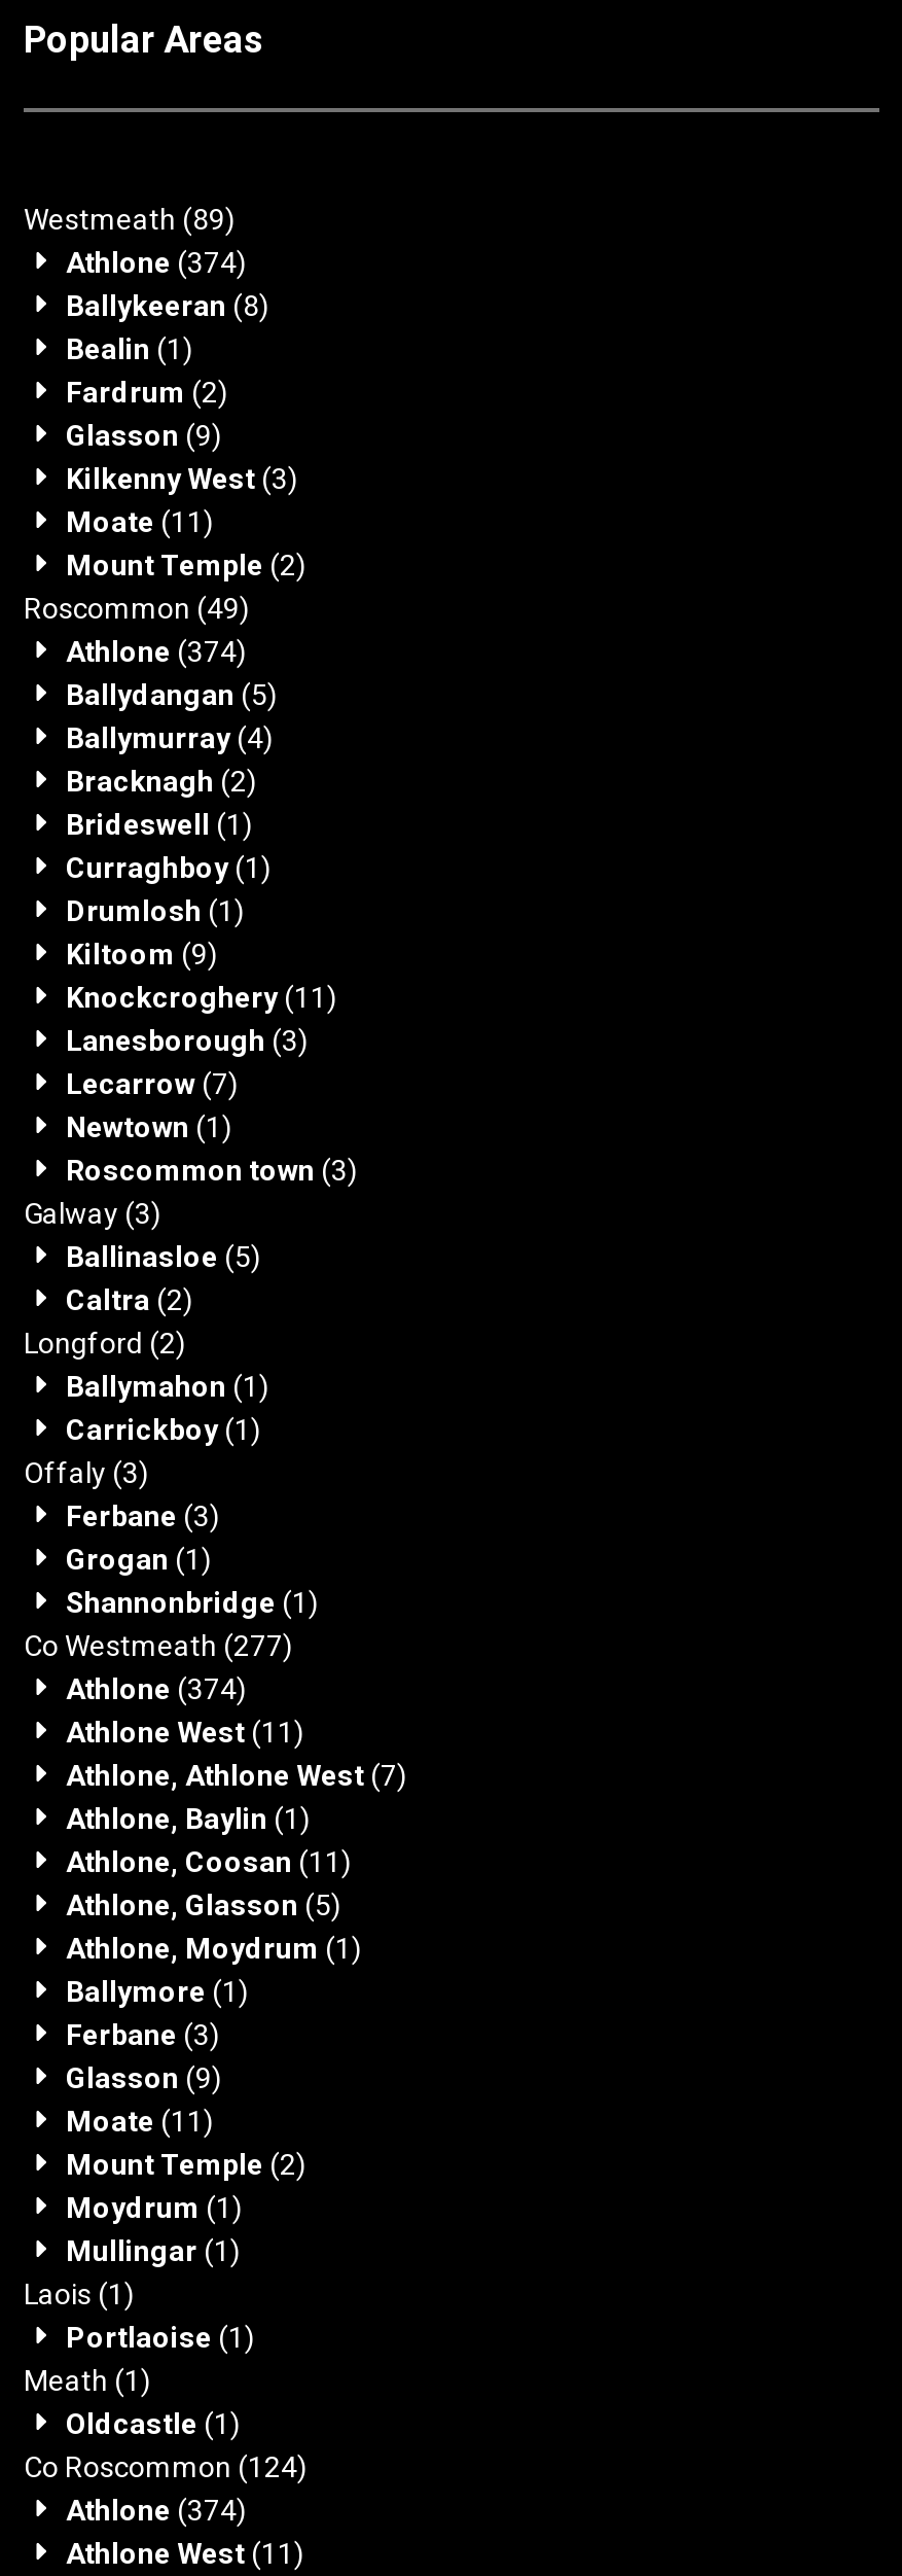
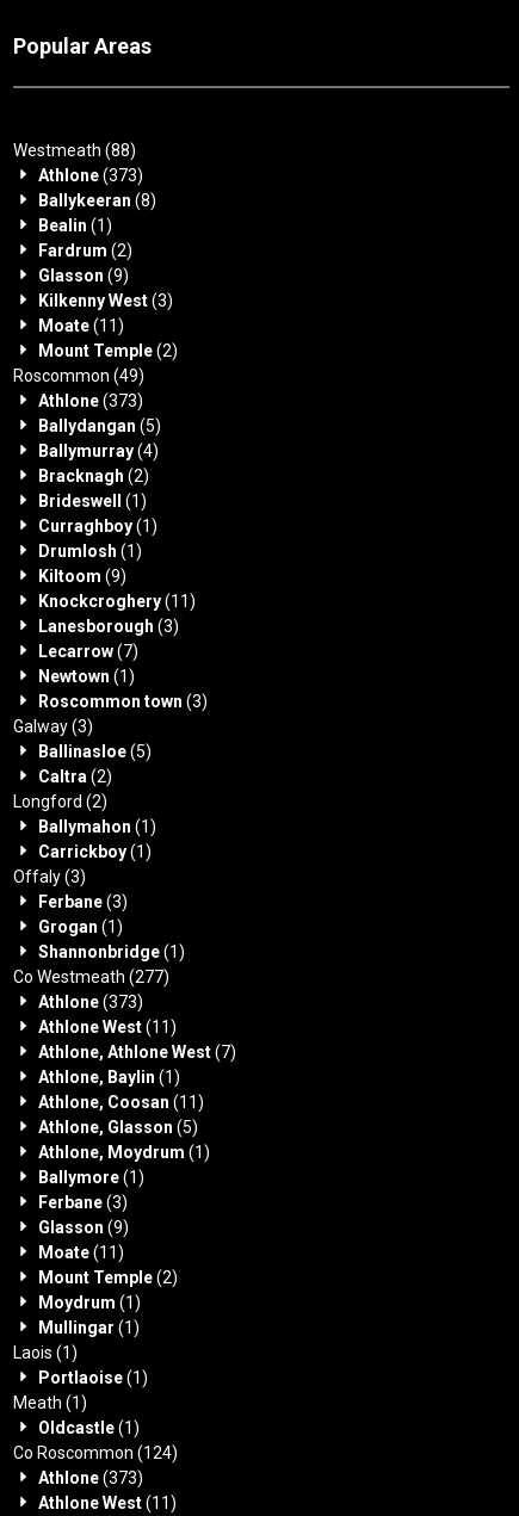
- Westmeath (89)
+ Westmeath (88)

- Athlone (374)
+ Athlone (373)

- Athlone (374)
+ Athlone (373)

- Athlone (374)
+ Athlone (373)

- Athlone (374)
+ Athlone (373)
